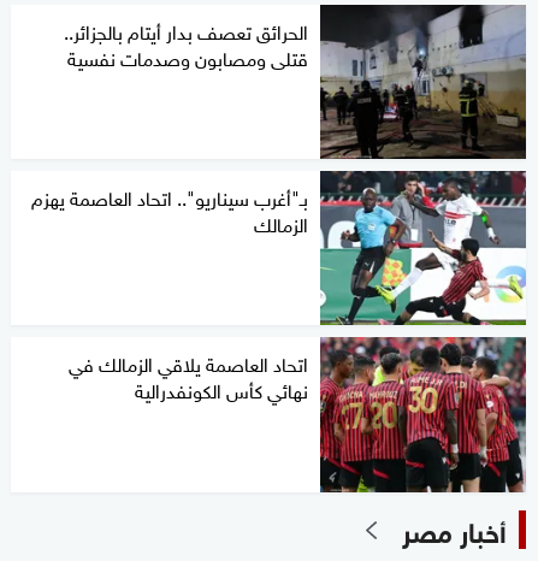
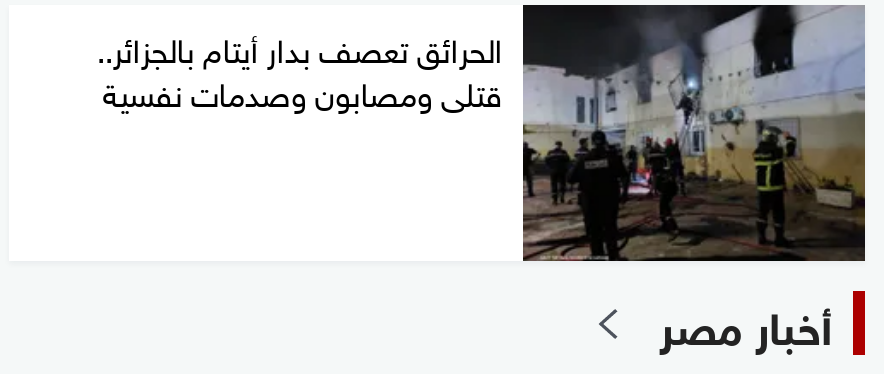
- [image]
- بـ"أغرب سيناريو".. اتحاد العاصمة يهزم
- الزمالك

- [image]
- اتحاد العاصمة يلاقي الزمالك في
- نهائي كأس الكونفدرالية
